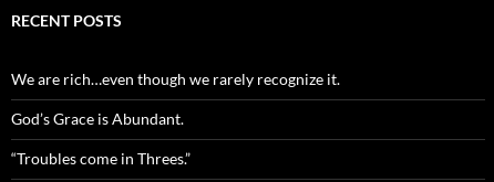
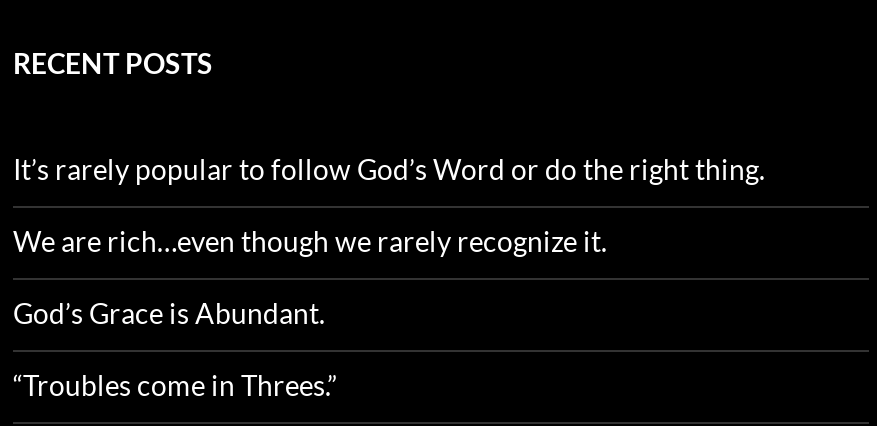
+ It’s rarely popular to follow God’s Word or do the right thing.
